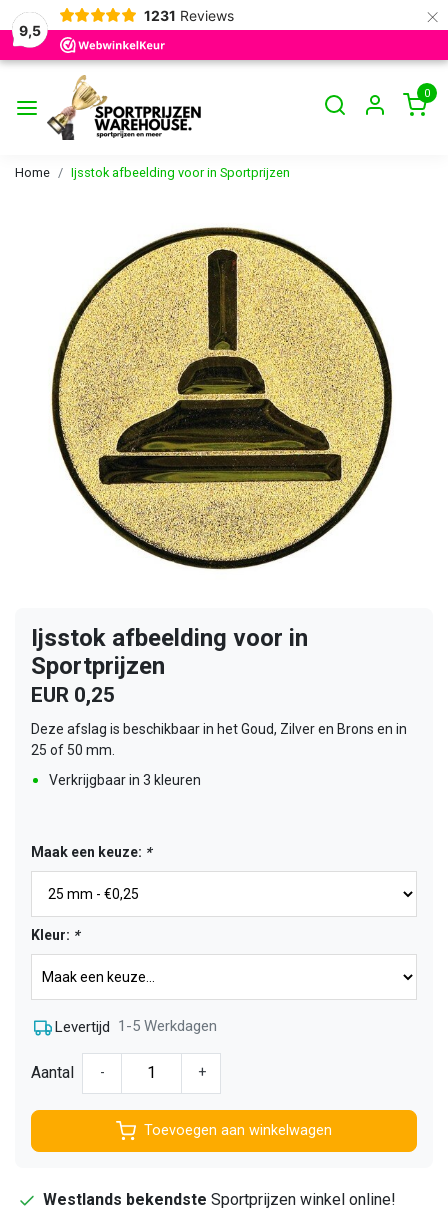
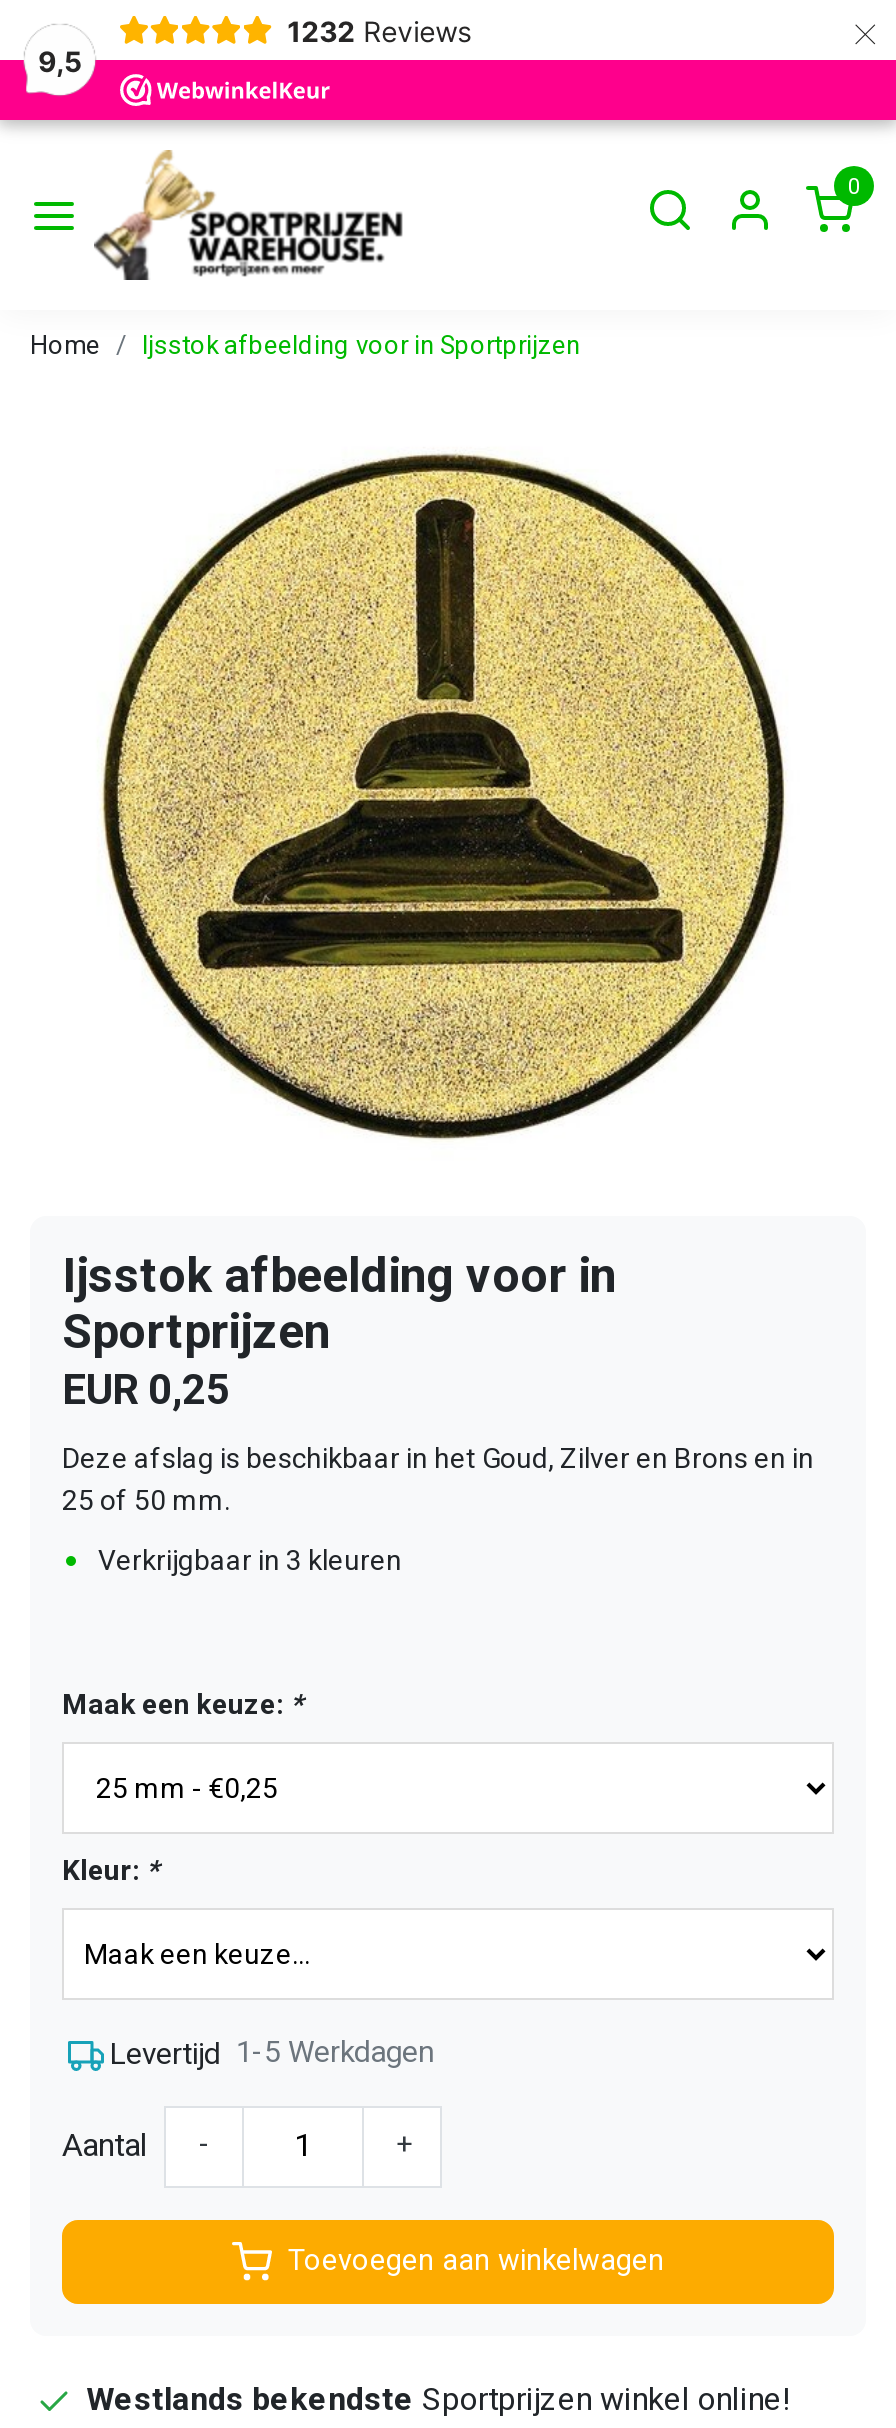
- 1231 Reviews
+ 1232 Reviews
